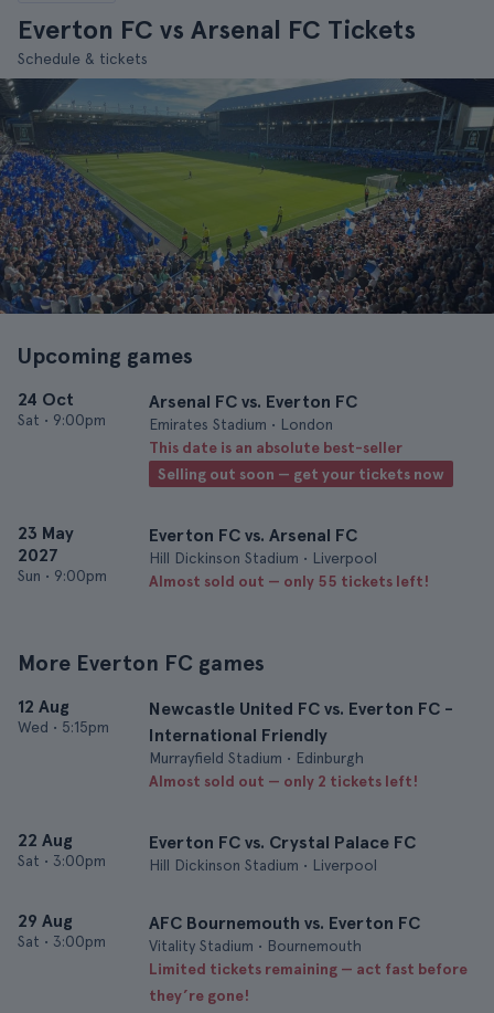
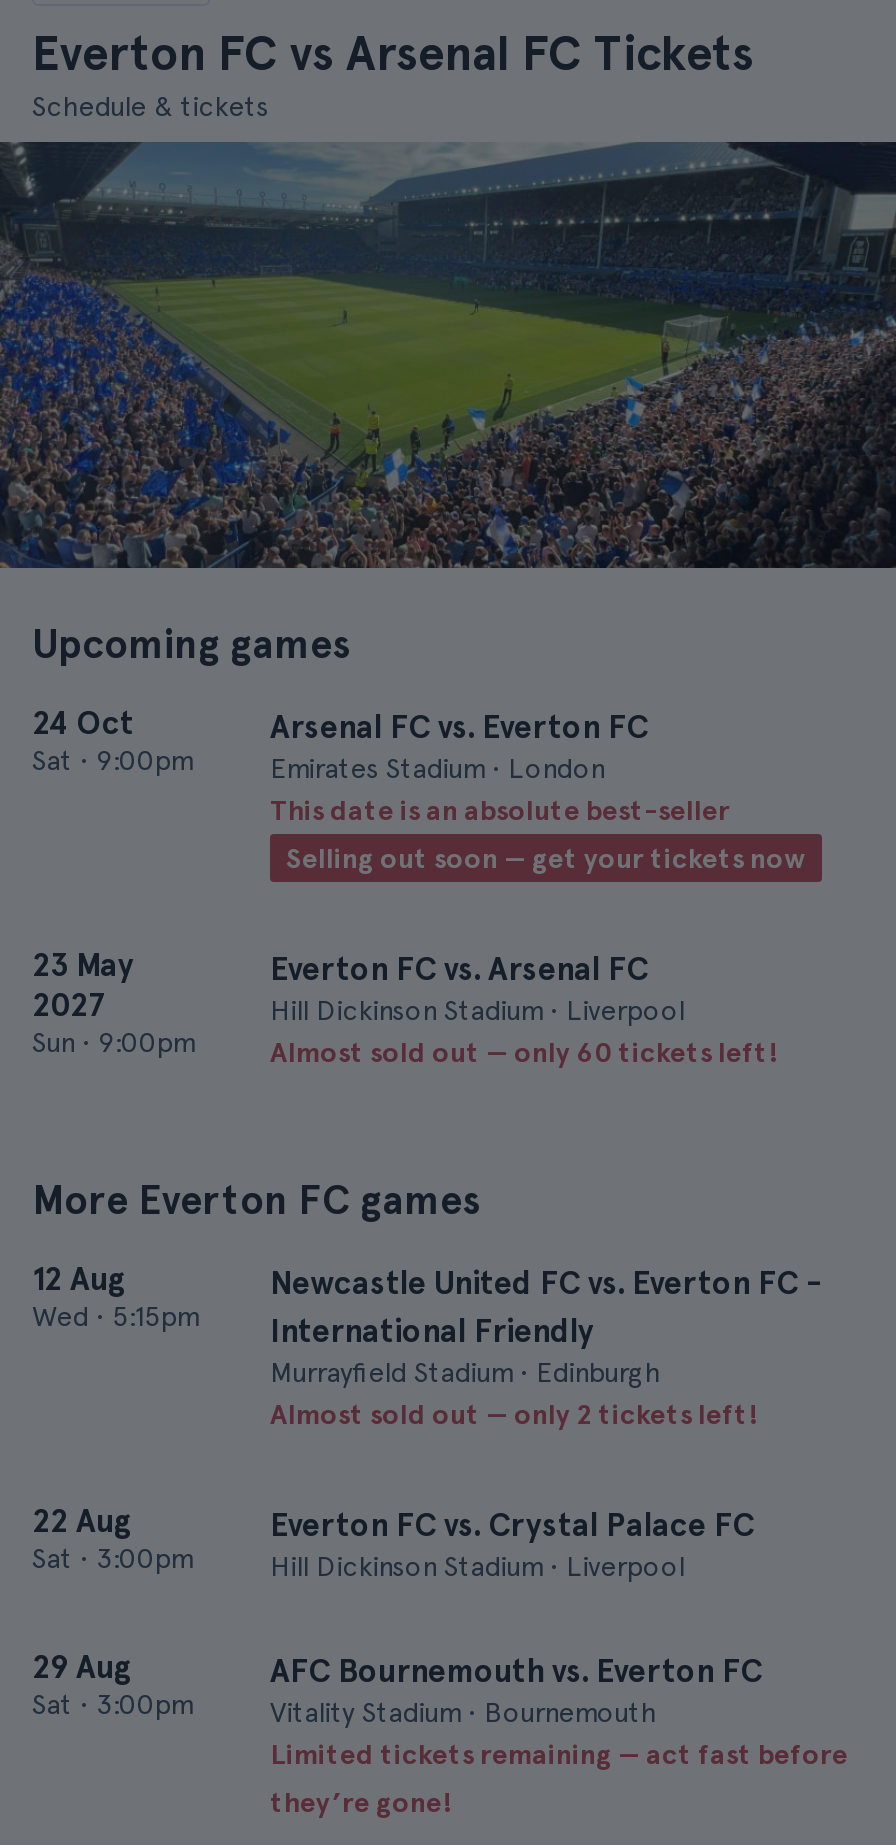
- Almost sold out — only 55 tickets left!
+ Almost sold out — only 60 tickets left!
